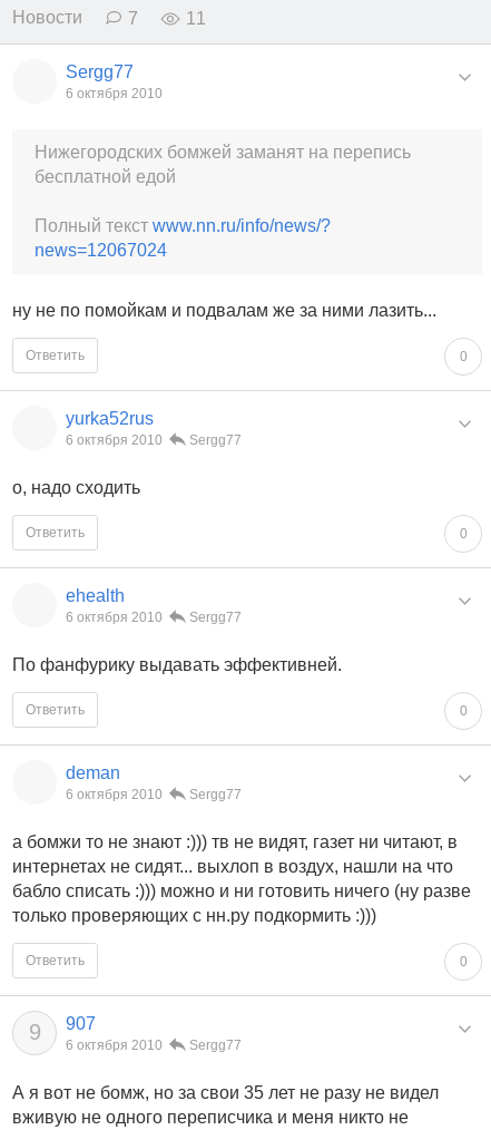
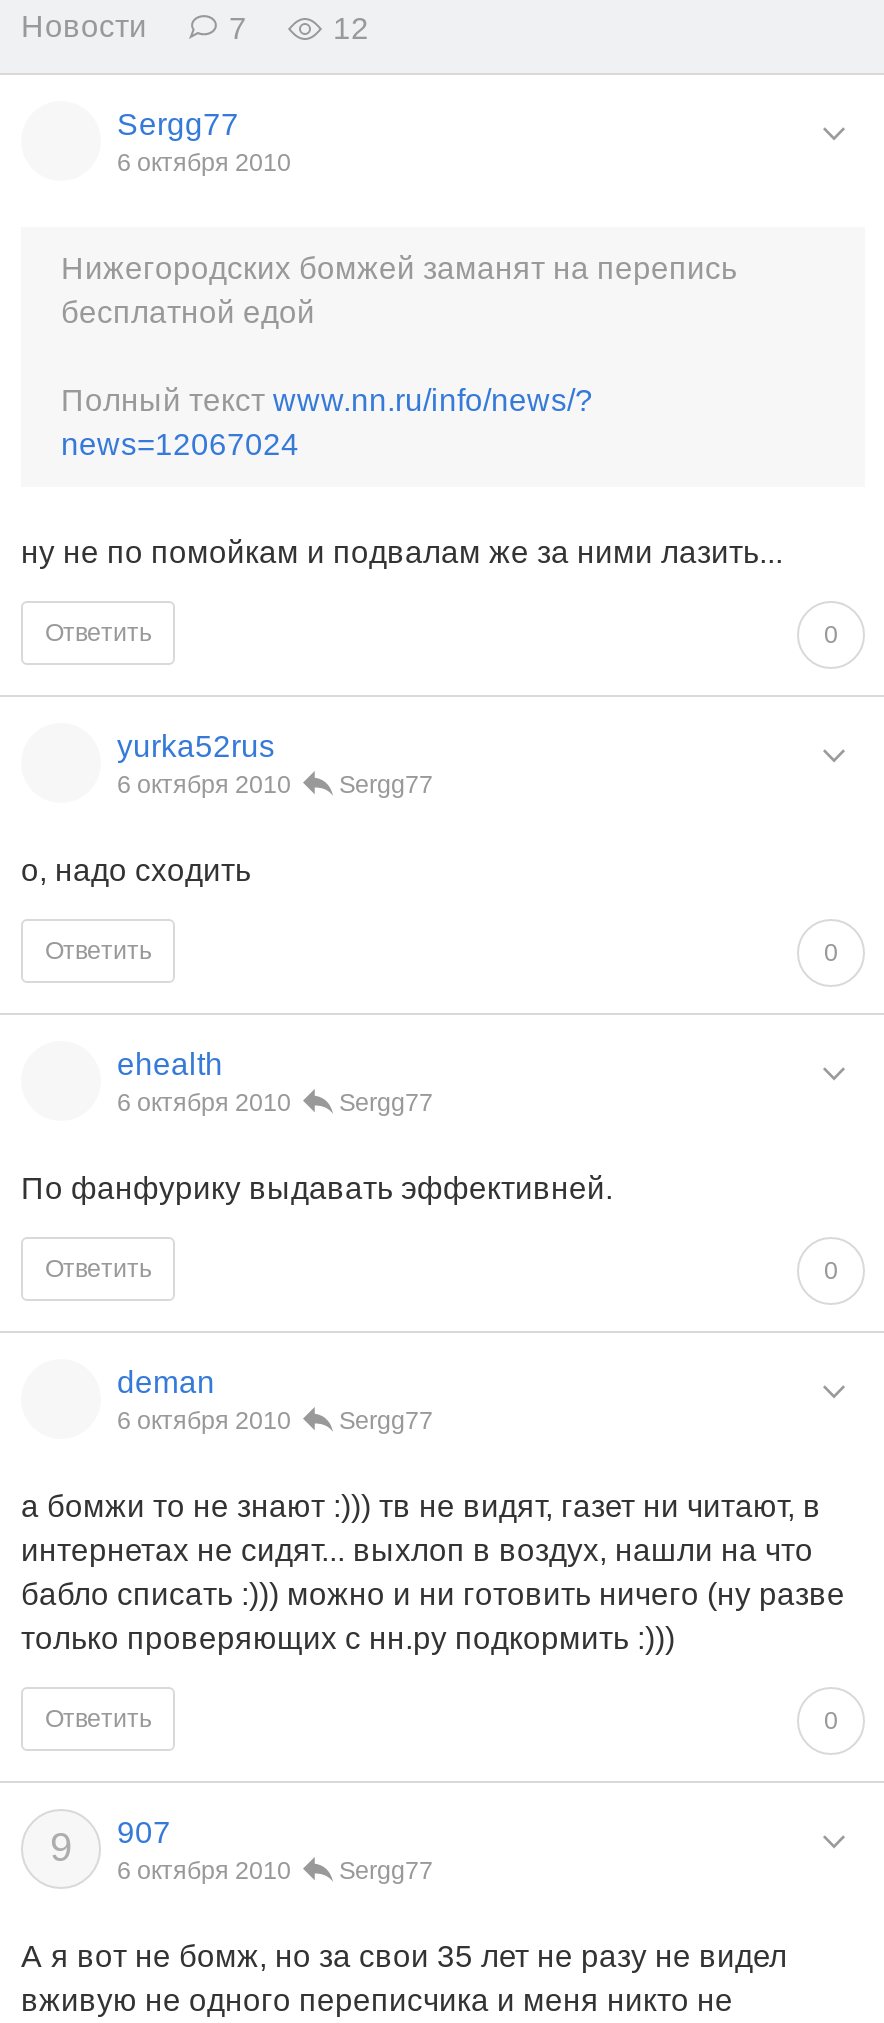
- 11
+ 12
